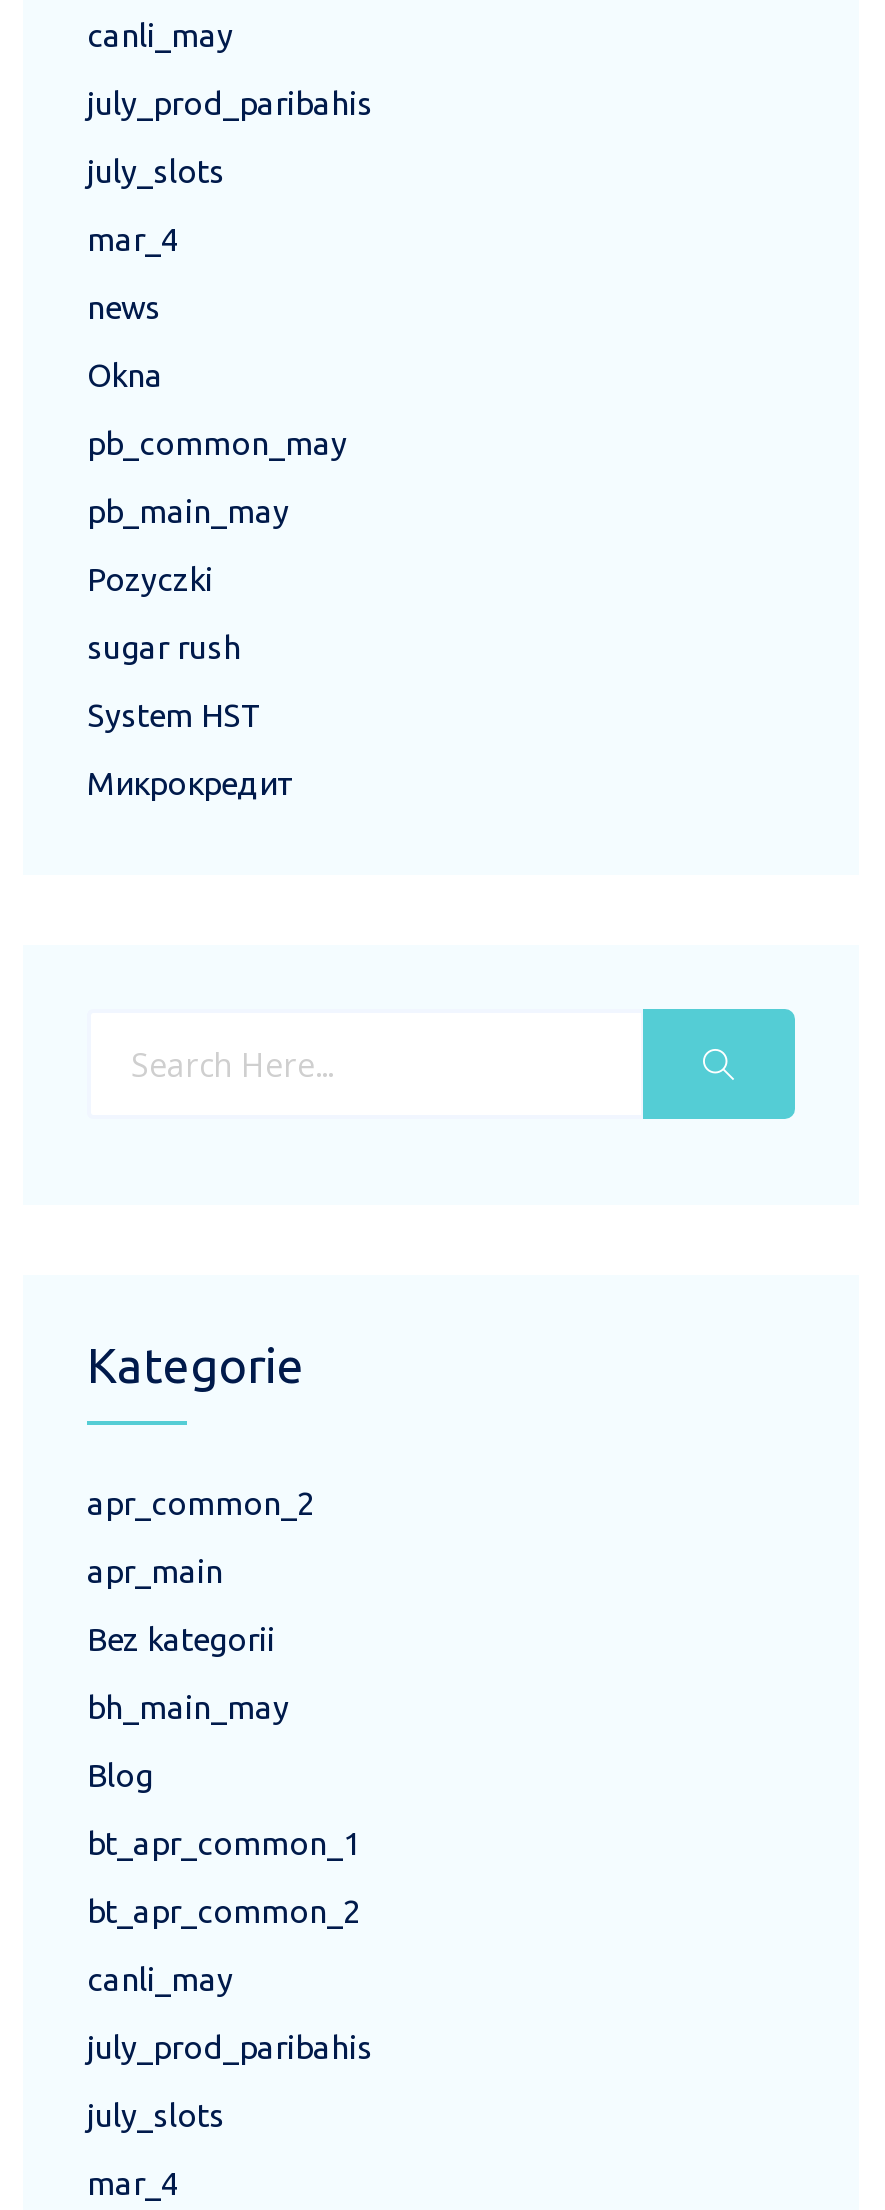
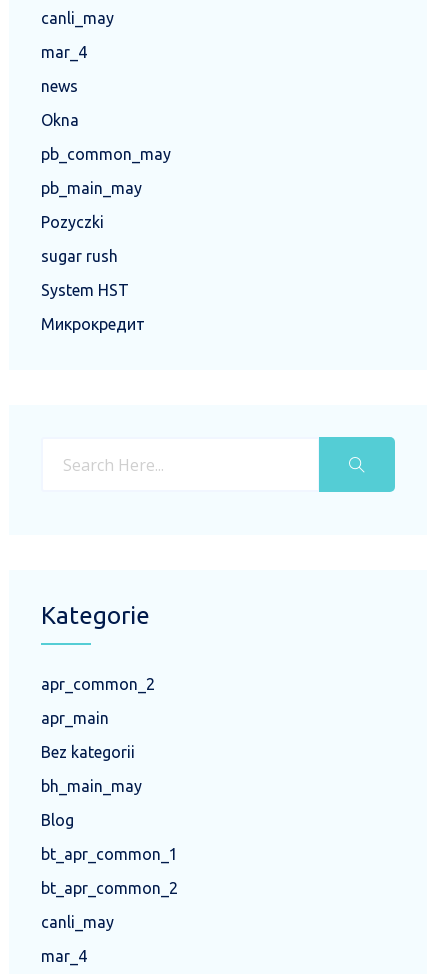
- july_prod_paribahis
- july_slots

- july_prod_paribahis
- july_slots
